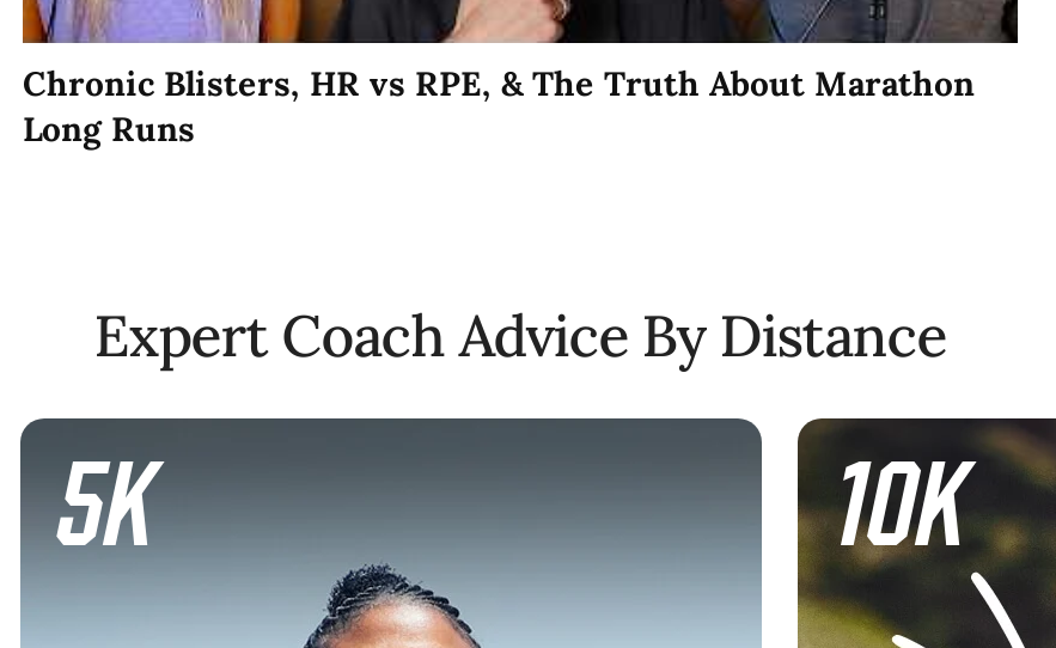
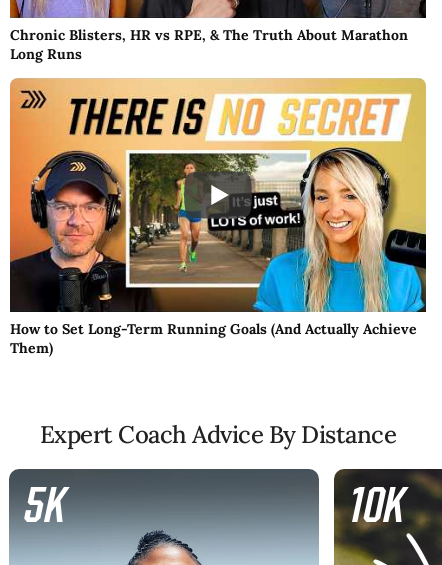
+ [image]
+ How to Set Long-Term Running Goals (And Actually Achieve
+ Them)
